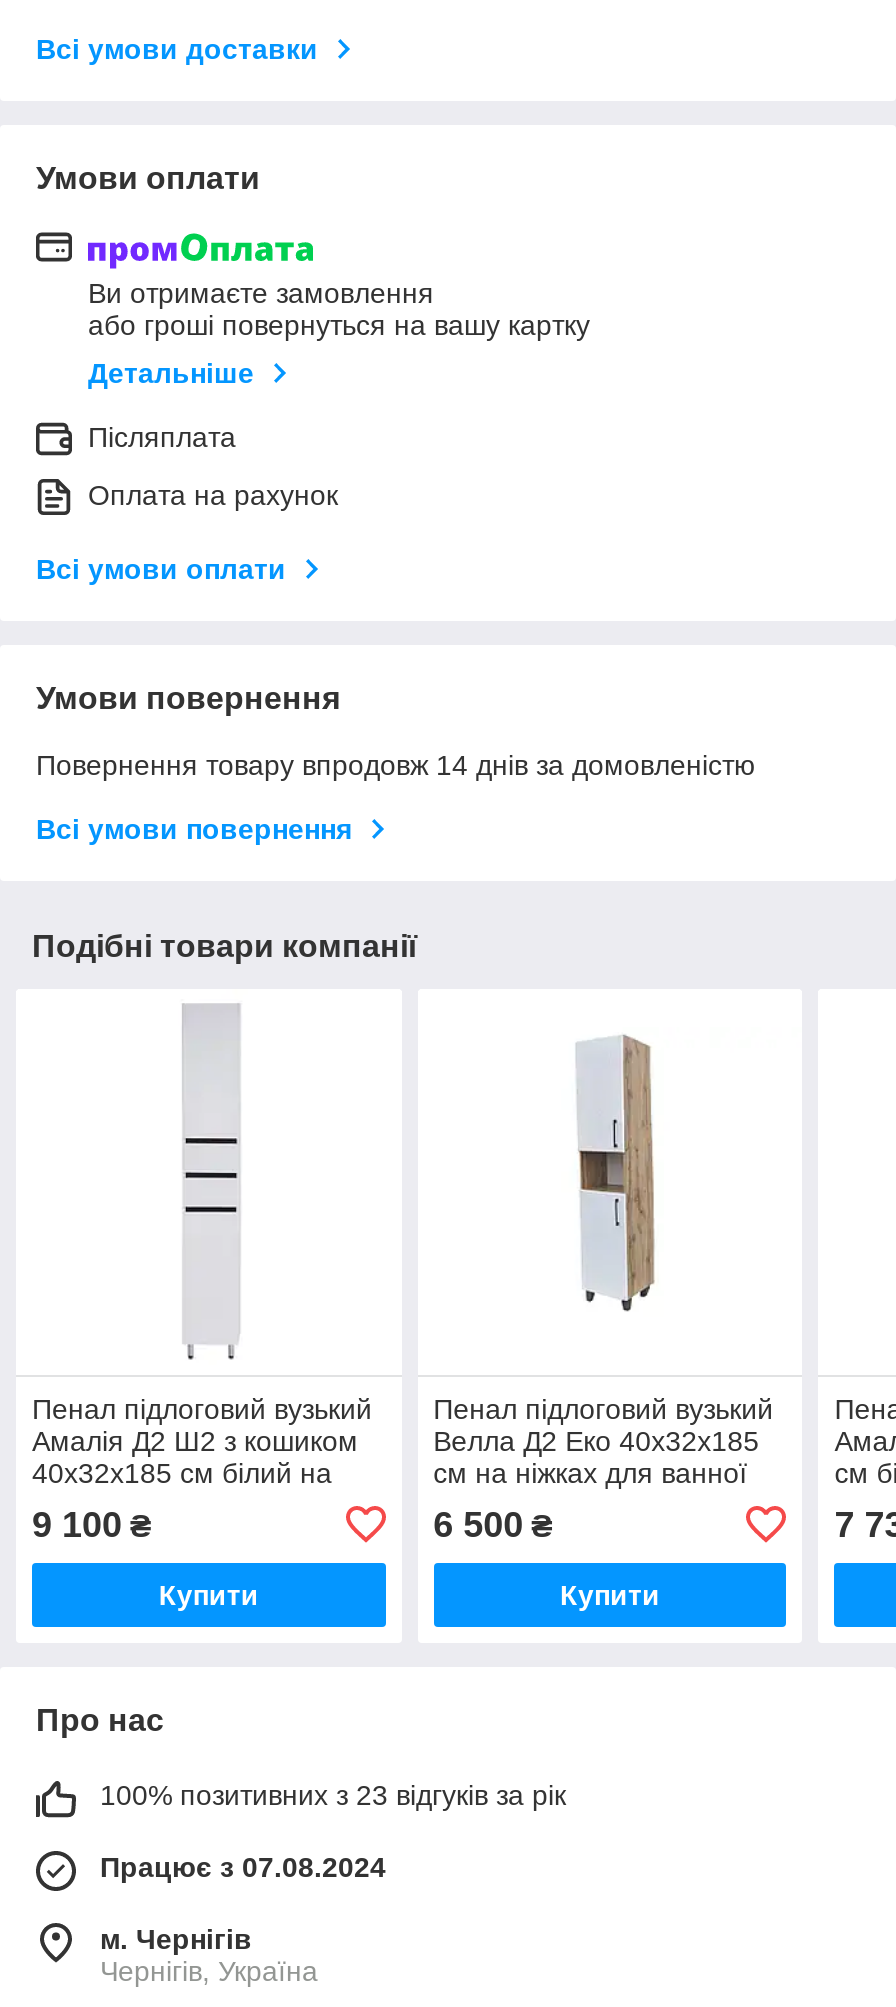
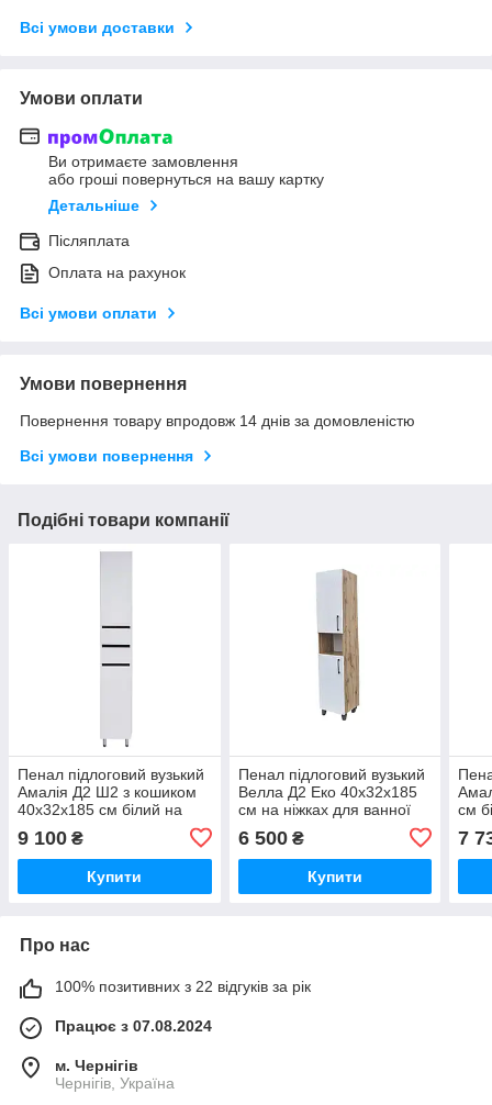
- 100% позитивних з 23 відгуків за рік
+ 100% позитивних з 22 відгуків за рік
